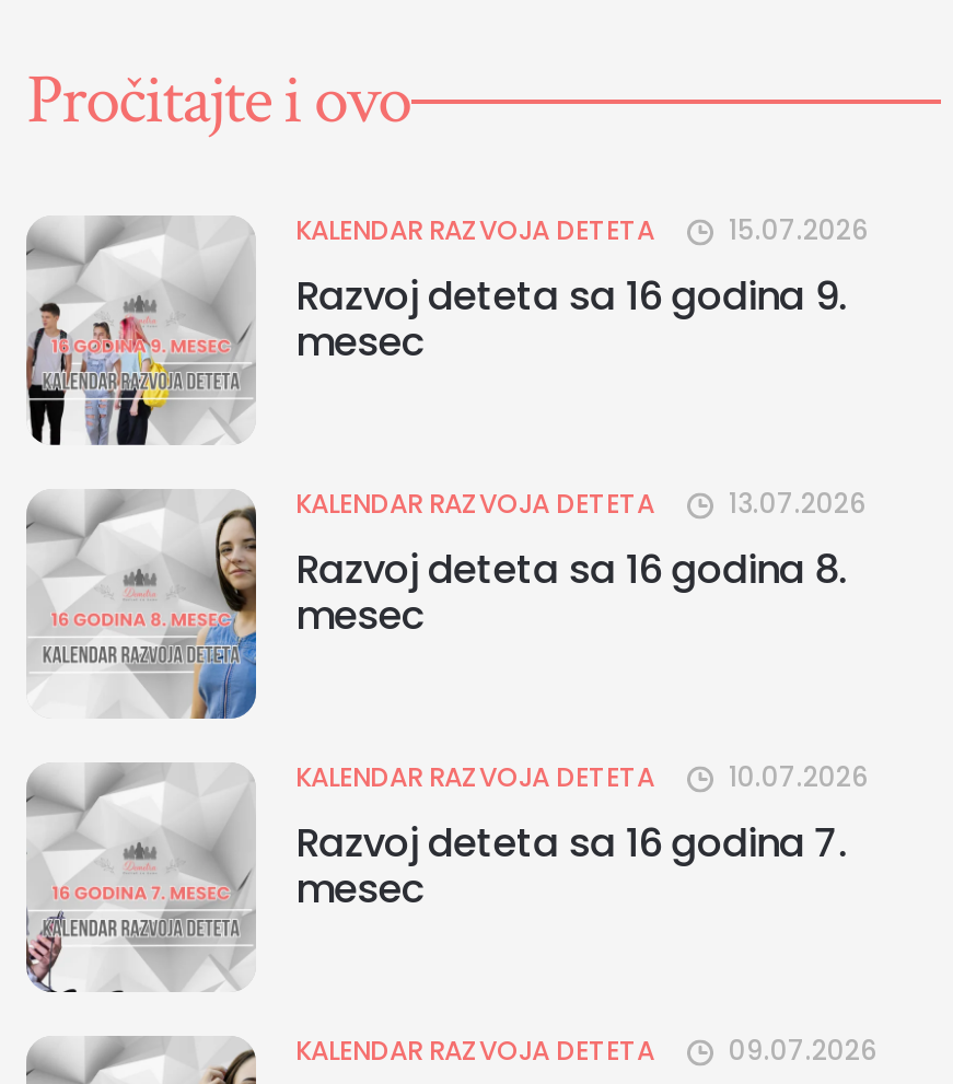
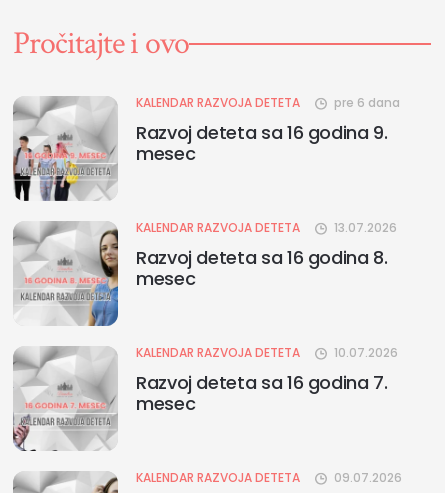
- KALENDAR RAZVOJA DETETA 15.07.2026
+ KALENDAR RAZVOJA DETETA pre 6 dana
